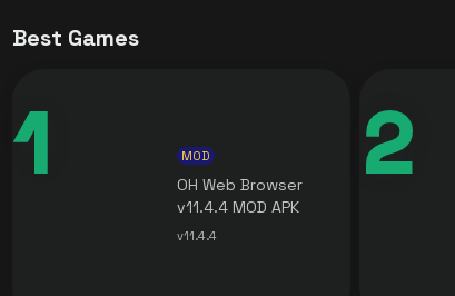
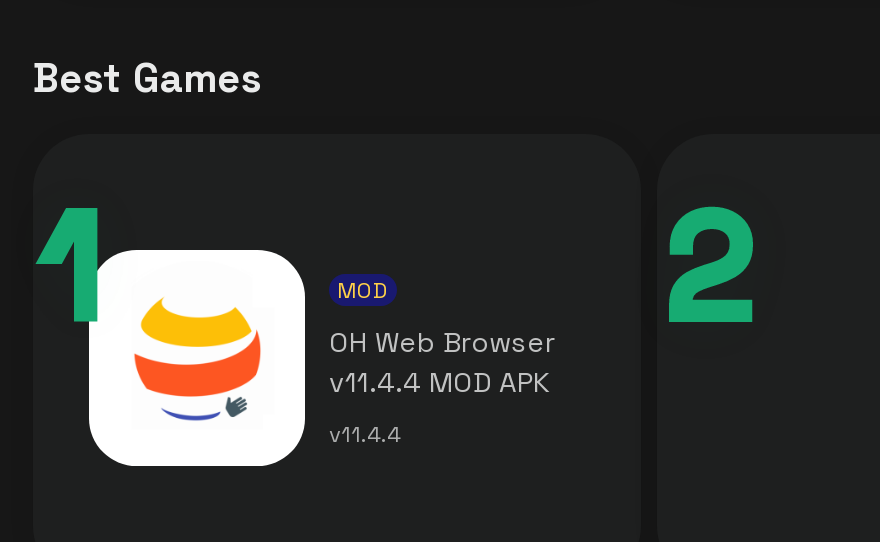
+ [image]
